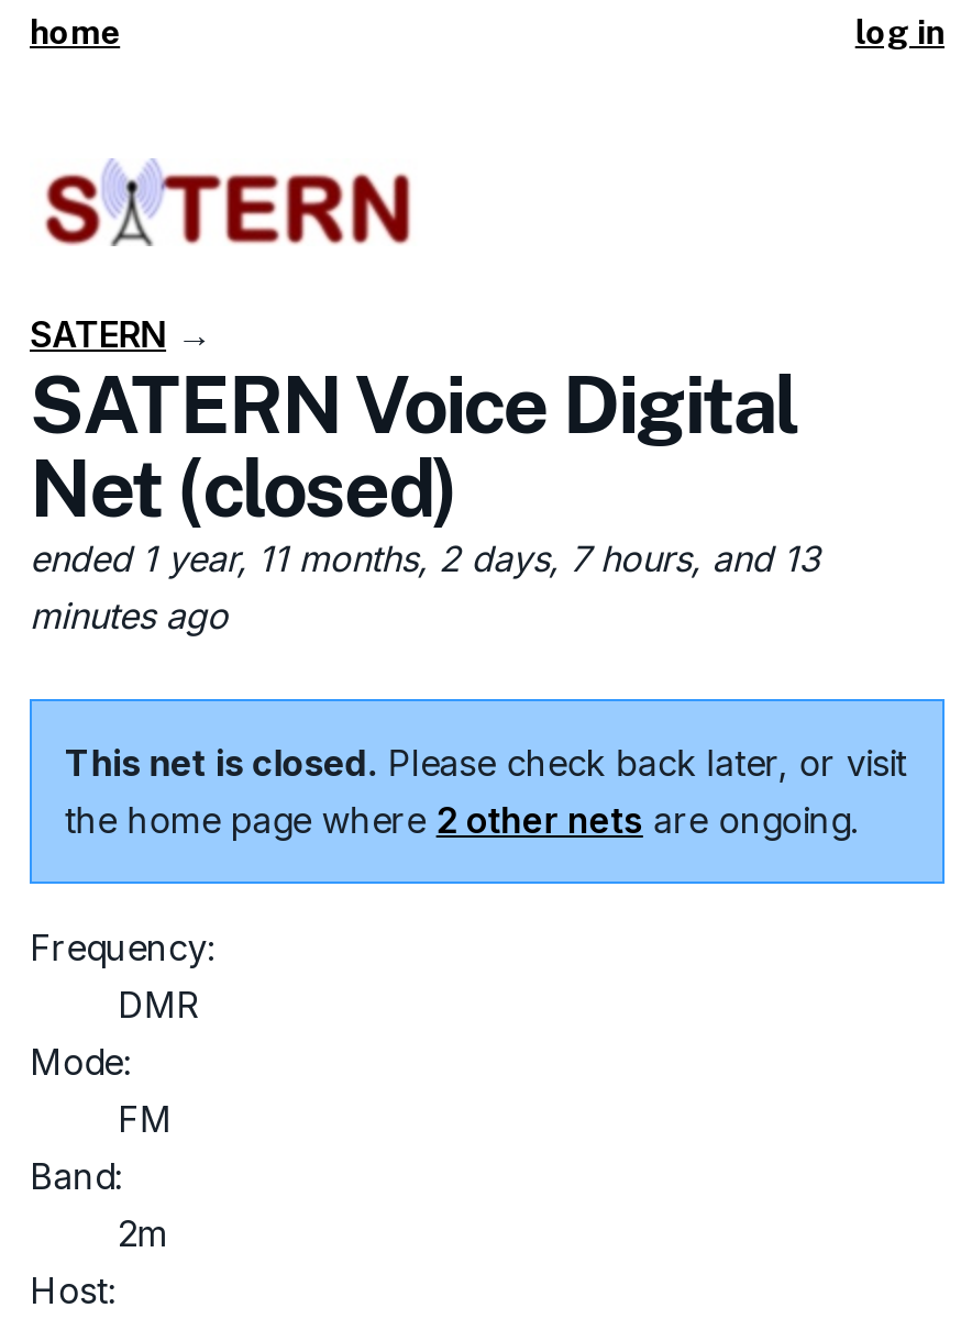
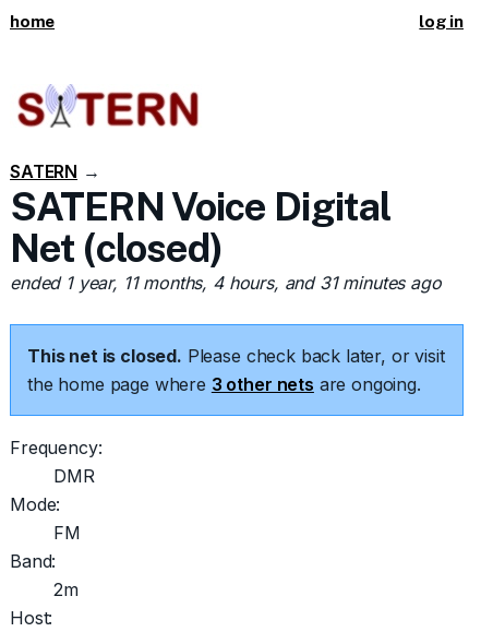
- ended 1 year, 11 months, 2 days, 7 hours, and 13
- minutes ago
+ ended 1 year, 11 months, 4 hours, and 31 minutes ago

- the home page where 2 other nets are ongoing.
+ the home page where 3 other nets are ongoing.
